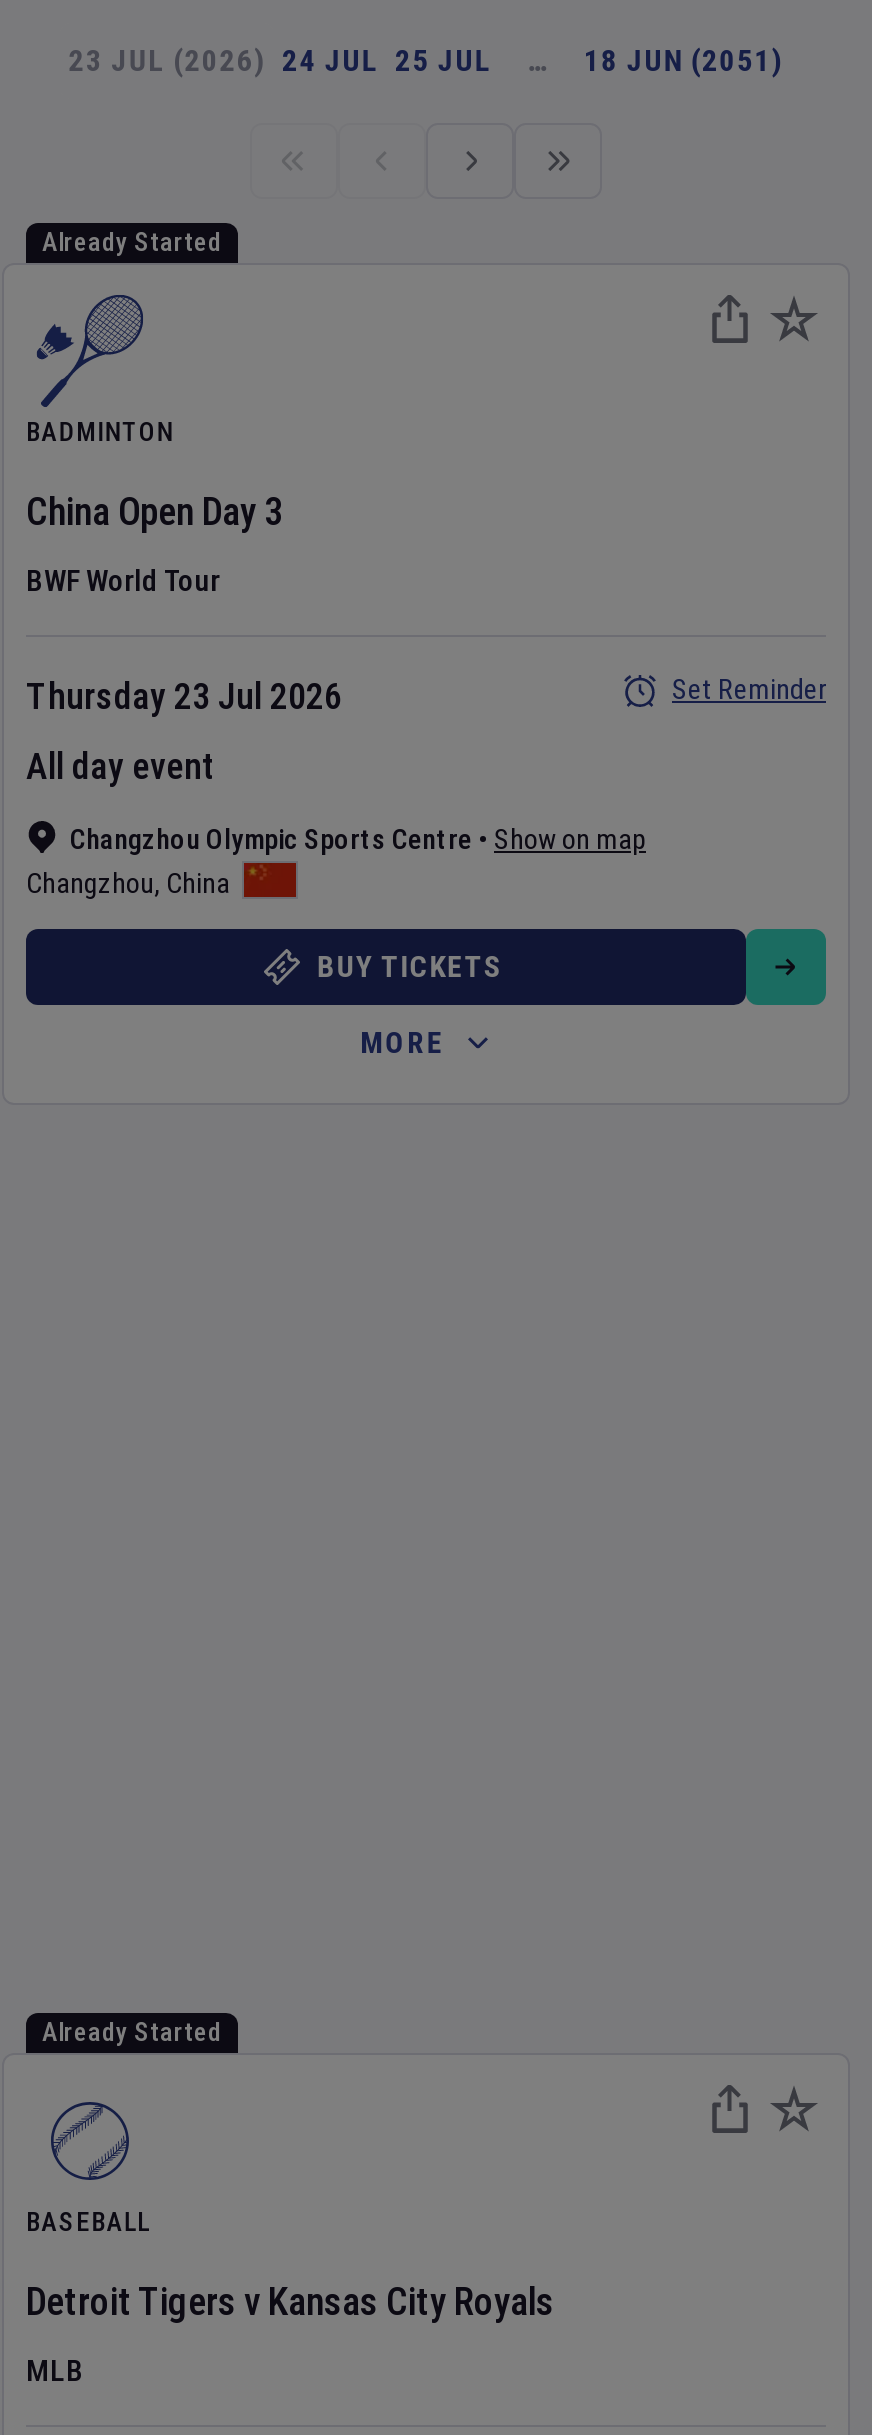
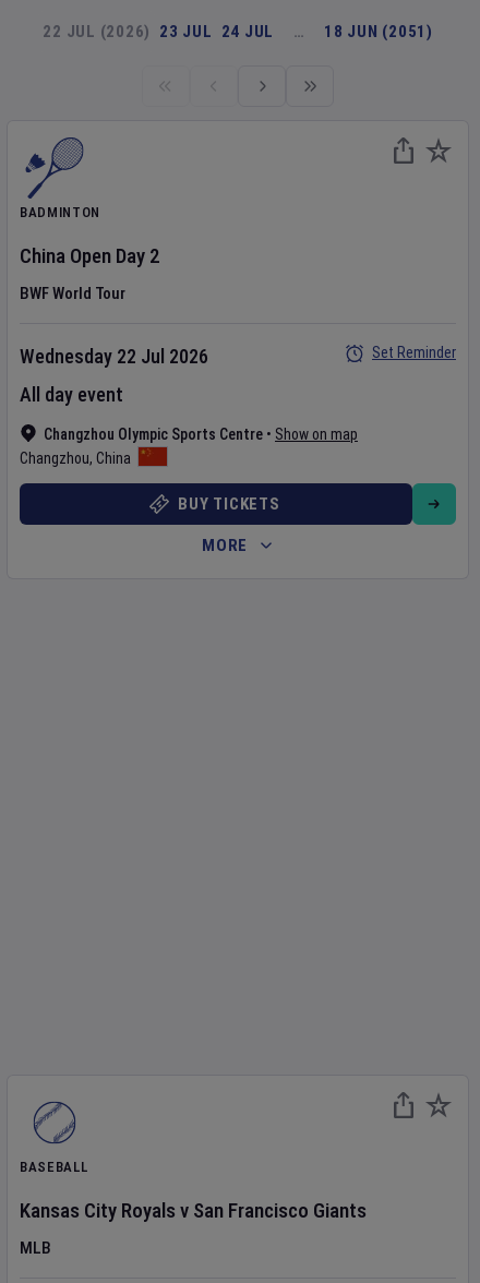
- 23 JUL (2026) 24 JUL 25 JUL
+ 22 JUL (2026) 23 JUL 24 JUL

- Already Started

- China Open Day 3
+ China Open Day 2

- Thursday 23 Jul 2026
+ Wednesday 22 Jul 2026

- Already Started

- Detroit Tigers v Kansas City Royals
+ Kansas City Royals v San Francisco Giants
